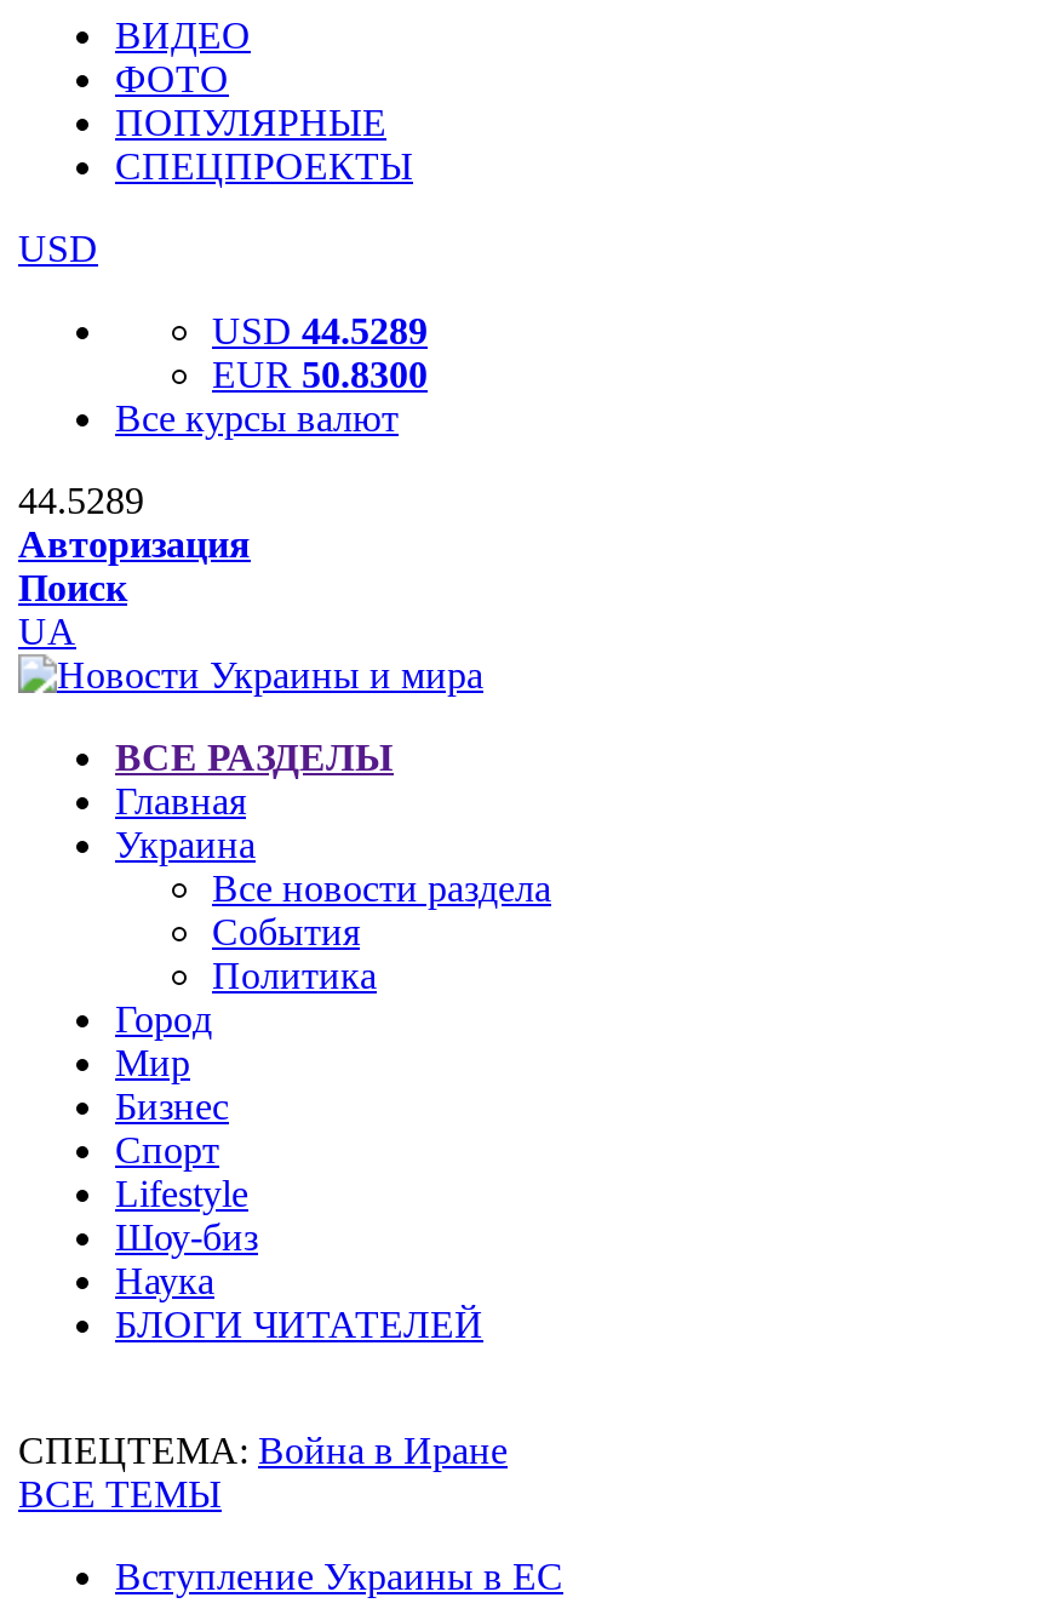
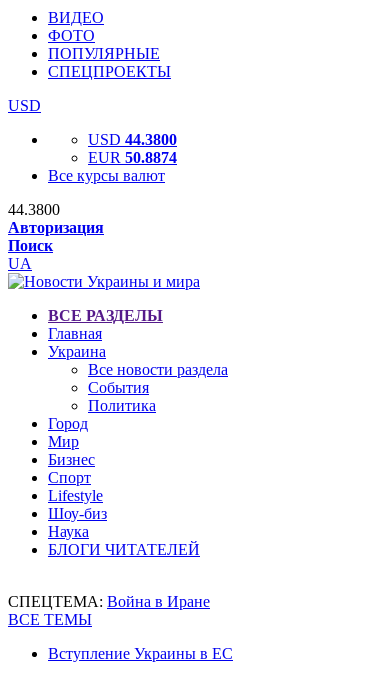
- USD 44.5289
+ USD 44.3800

- EUR 50.8300
+ EUR 50.8874

- 44.5289
+ 44.3800
